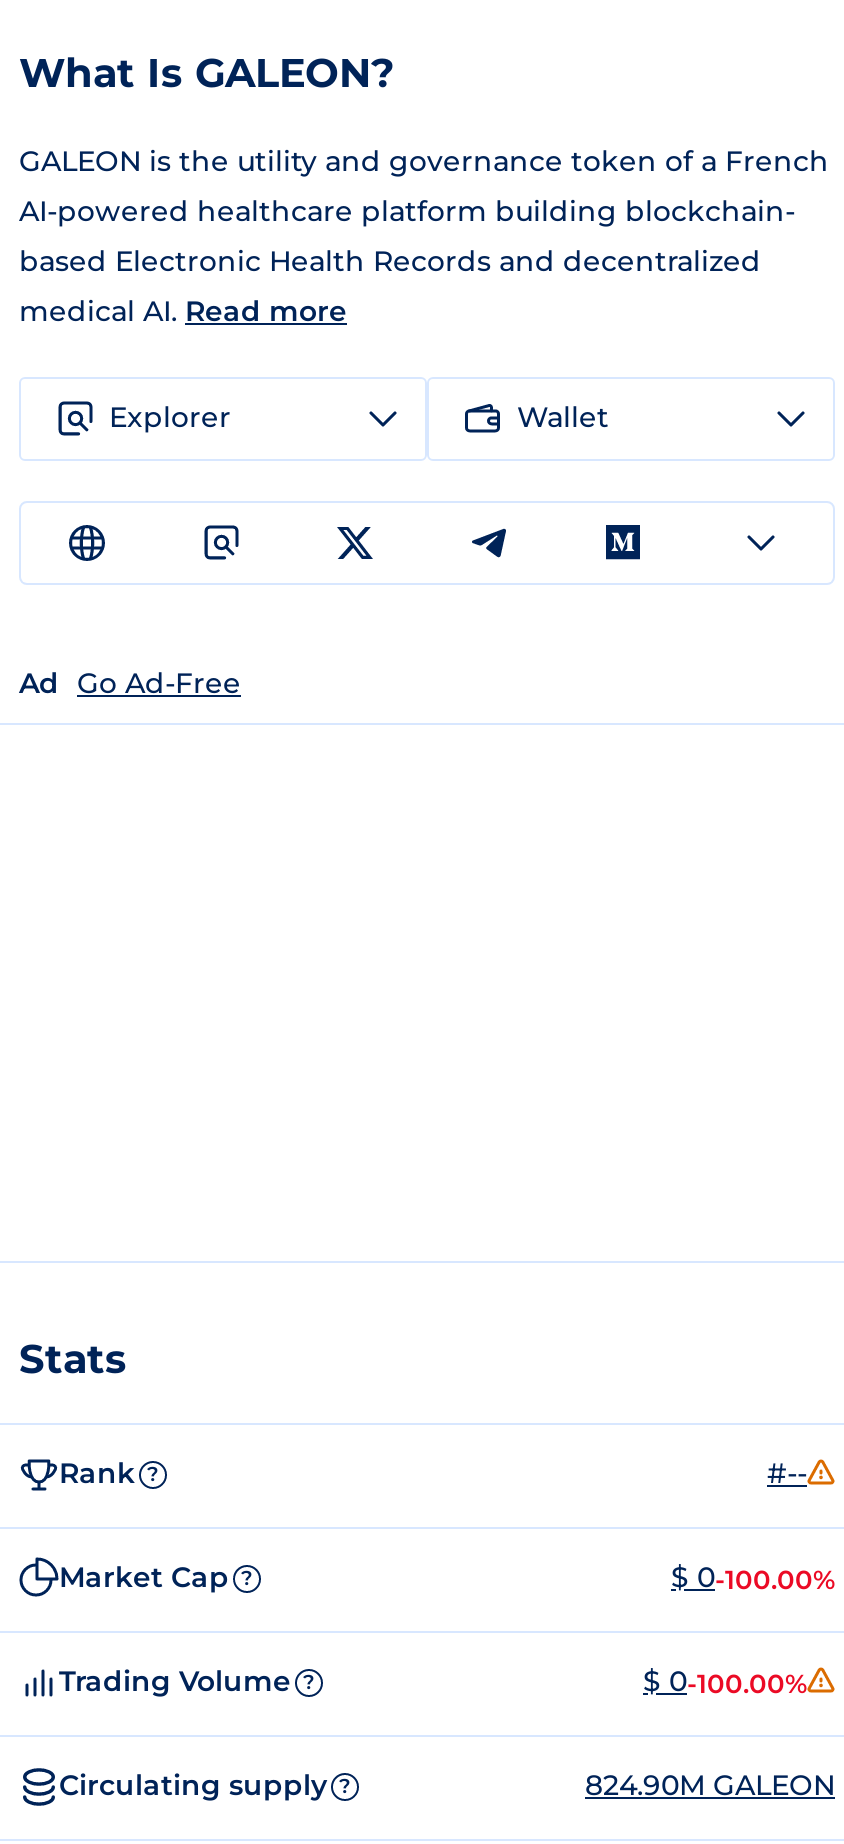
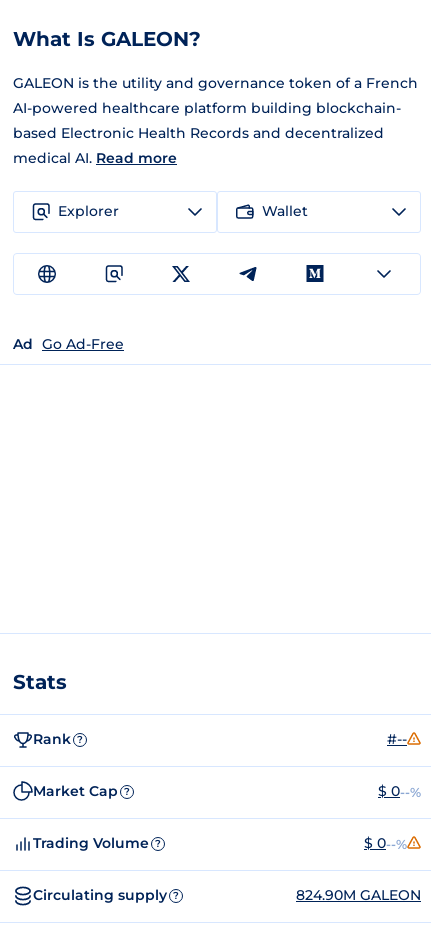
- $ 0-100.00%
+ $ 0--%

- $ 0-100.00%
+ $ 0--%
